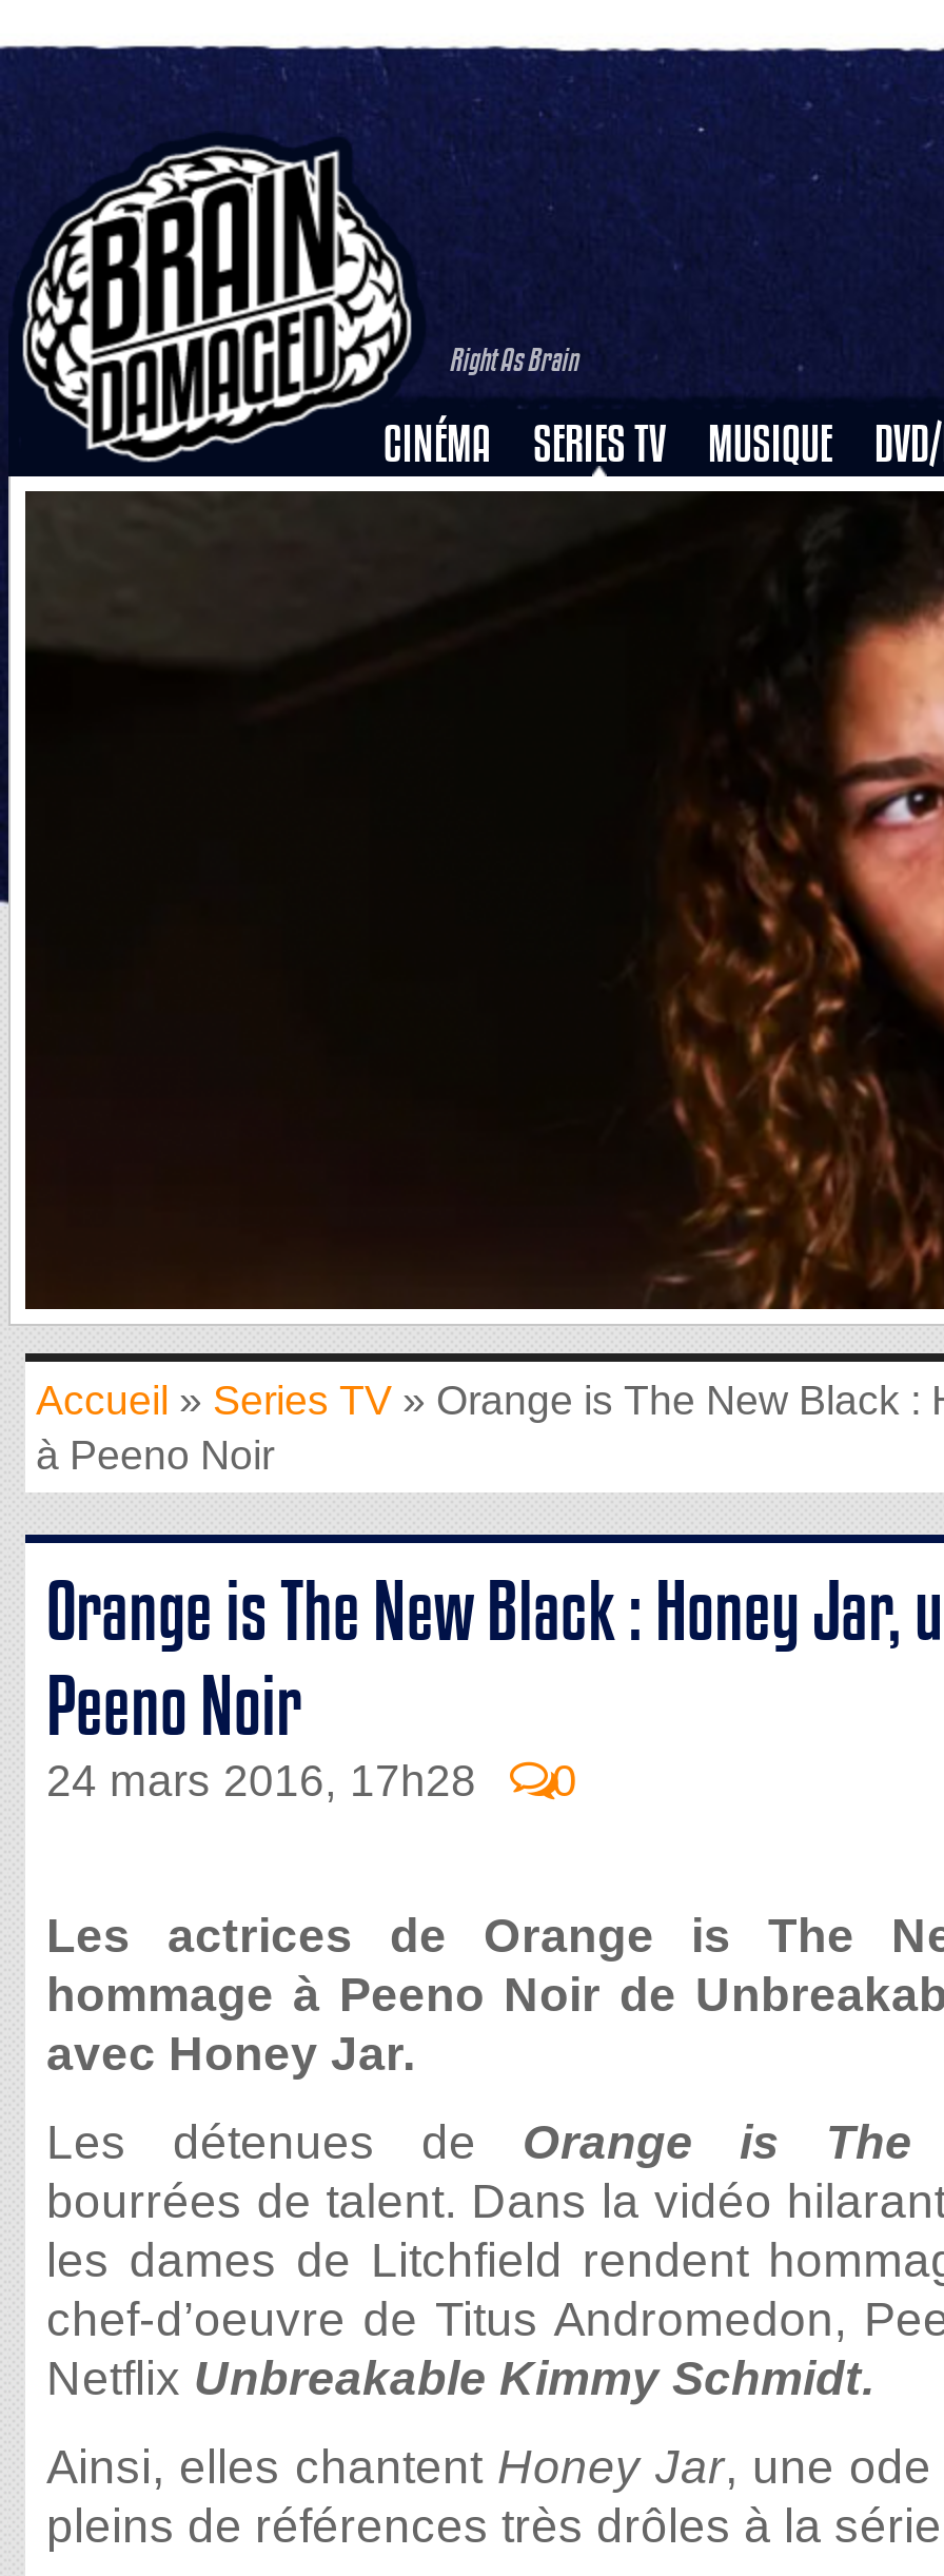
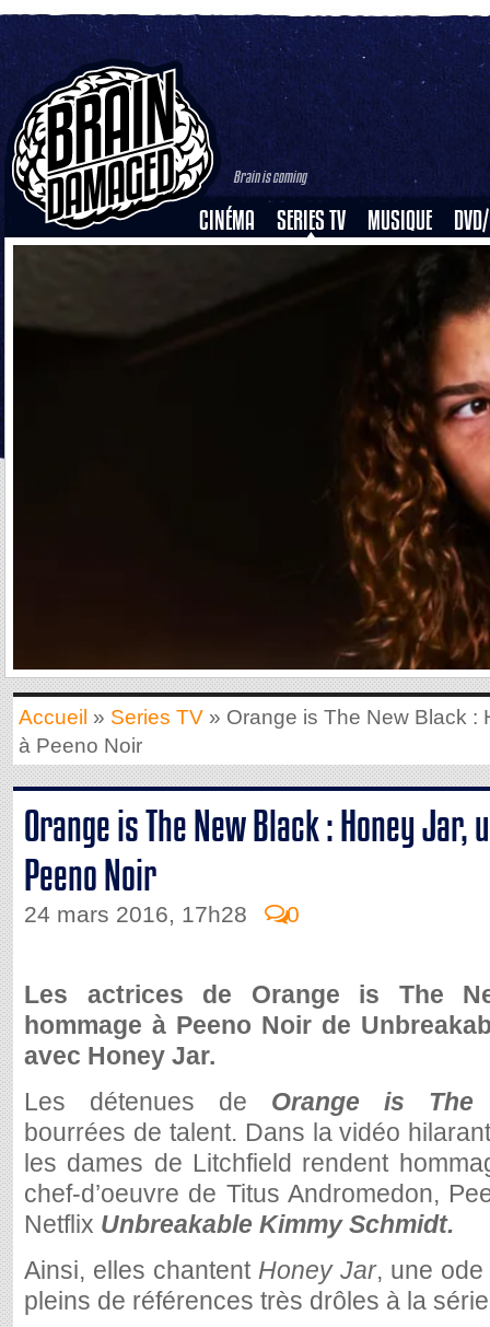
- Right As Brain
+ Brain is coming
